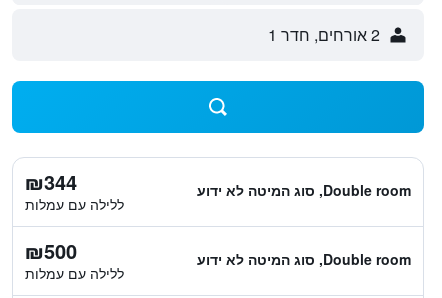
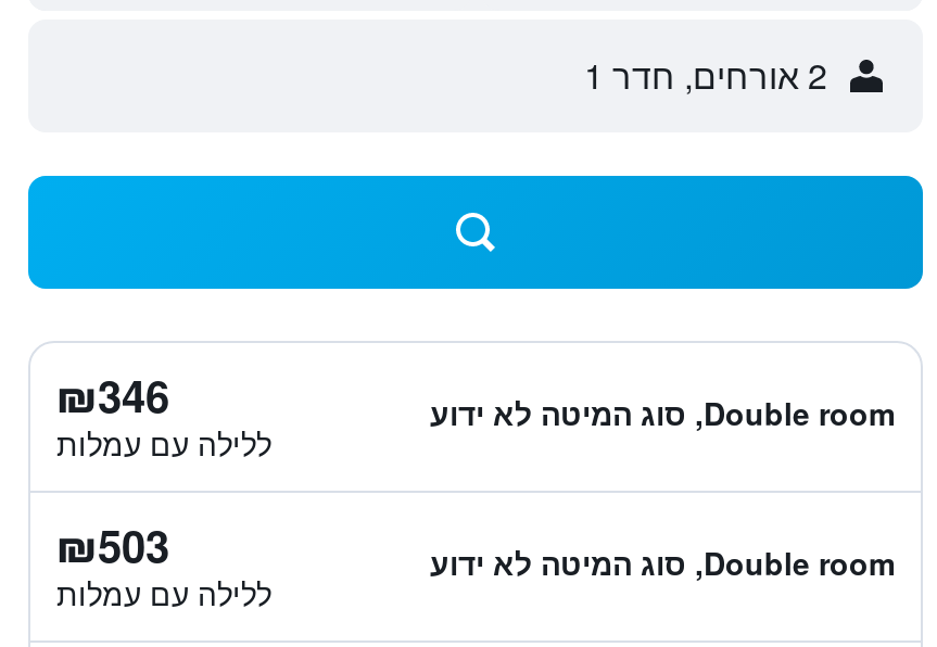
- ₪344
+ ₪346

- ₪500
+ ₪503
